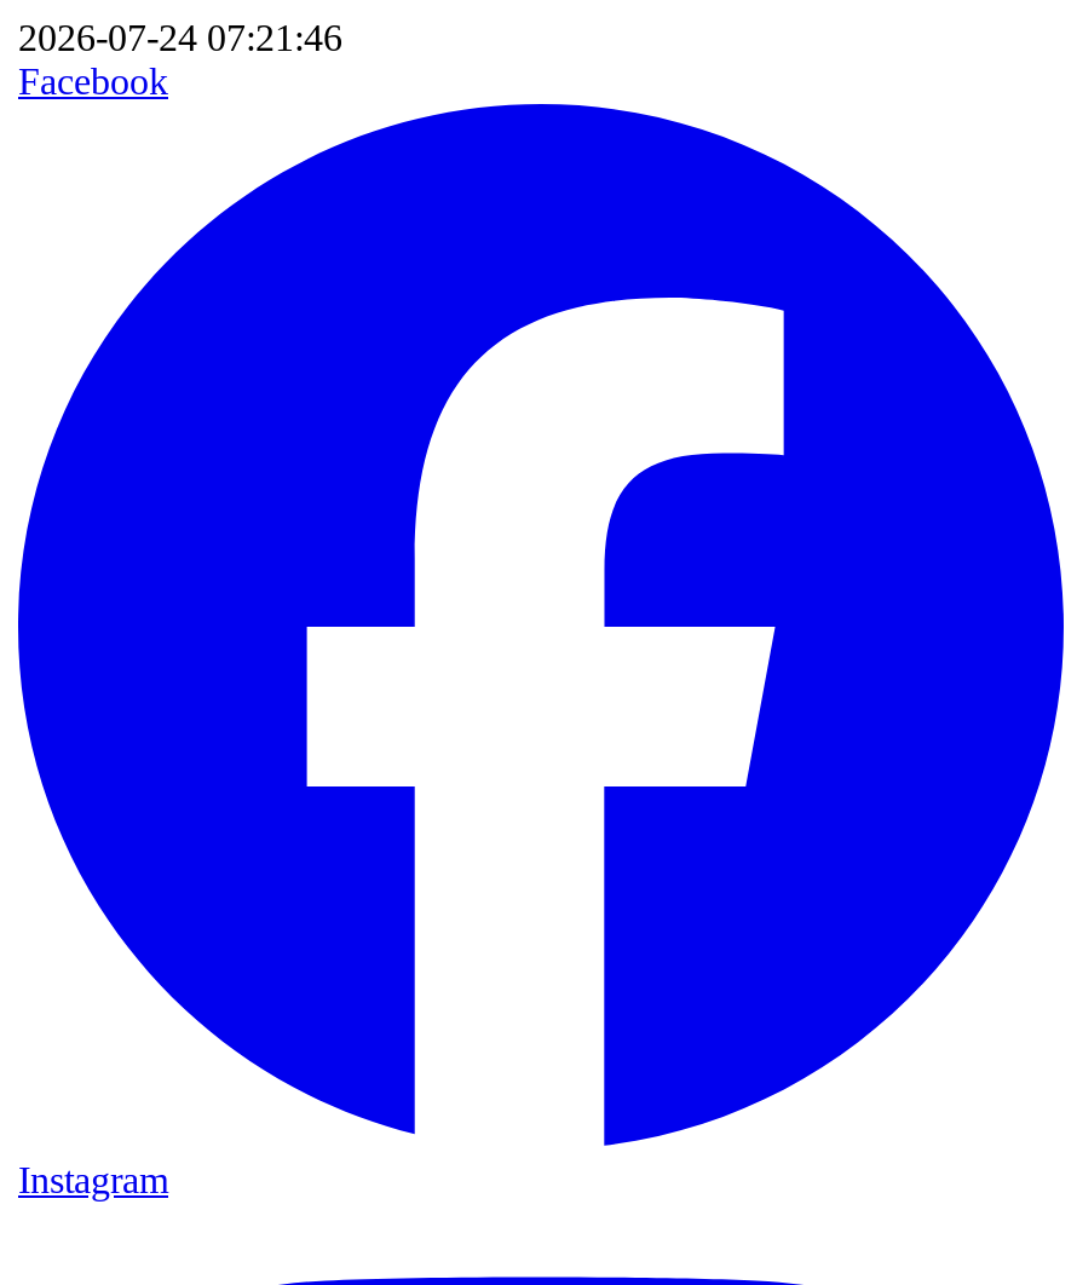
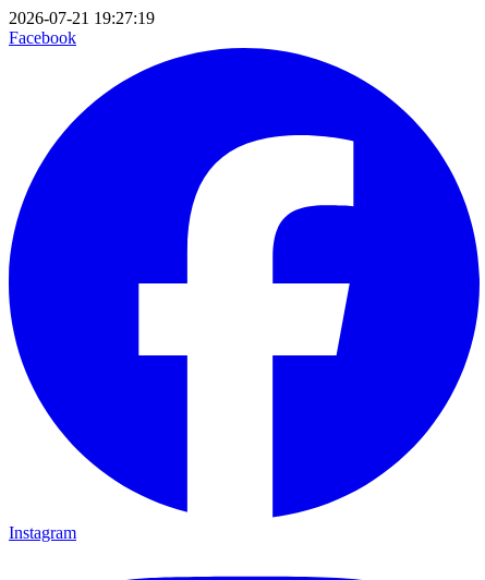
- 2026-07-24 07:21:46
+ 2026-07-21 19:27:19
